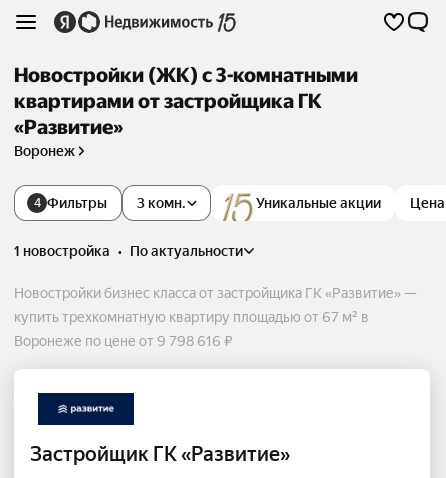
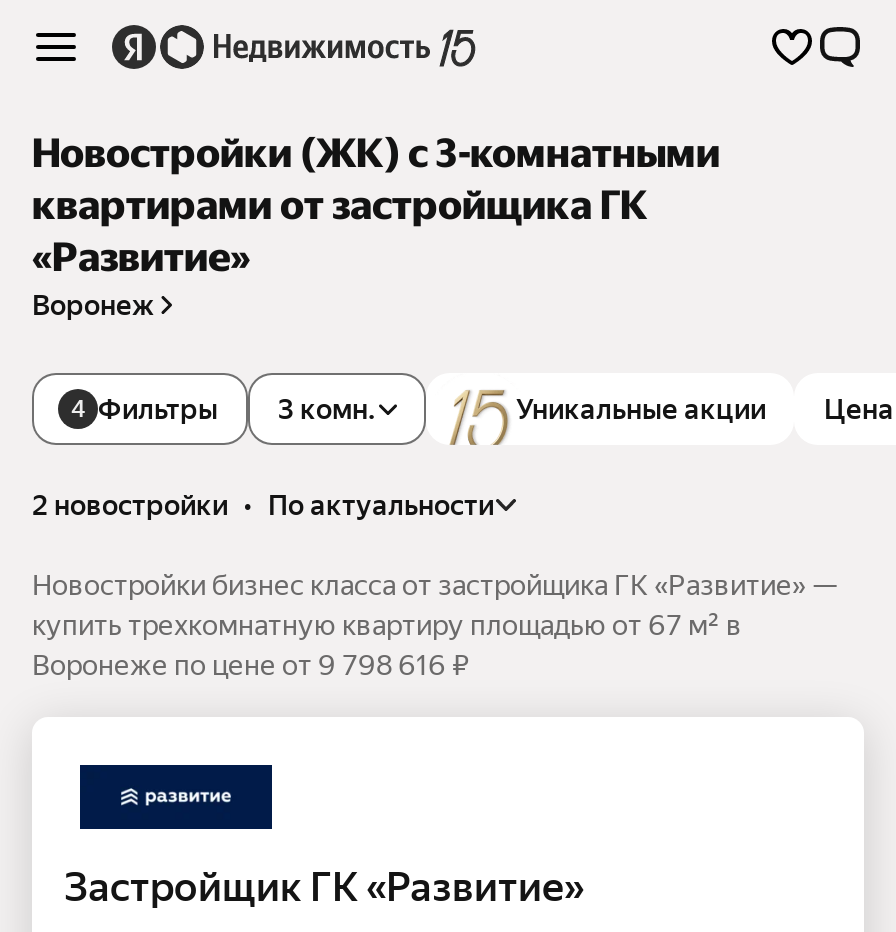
- 1 новостройка • по актуальности
+ 2 новостройки • по актуальности
